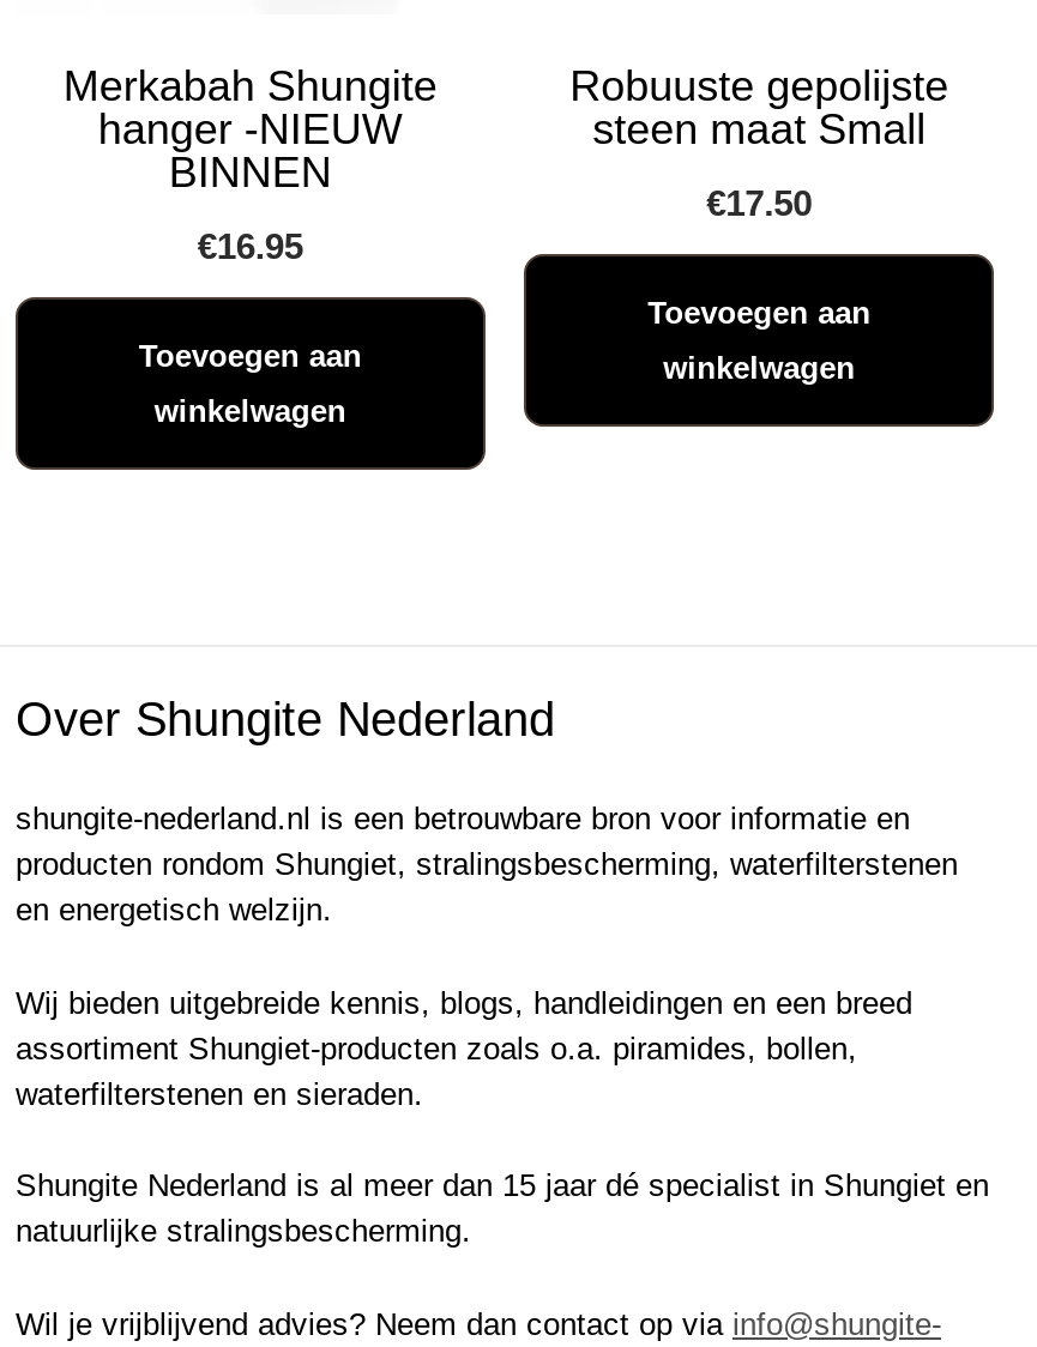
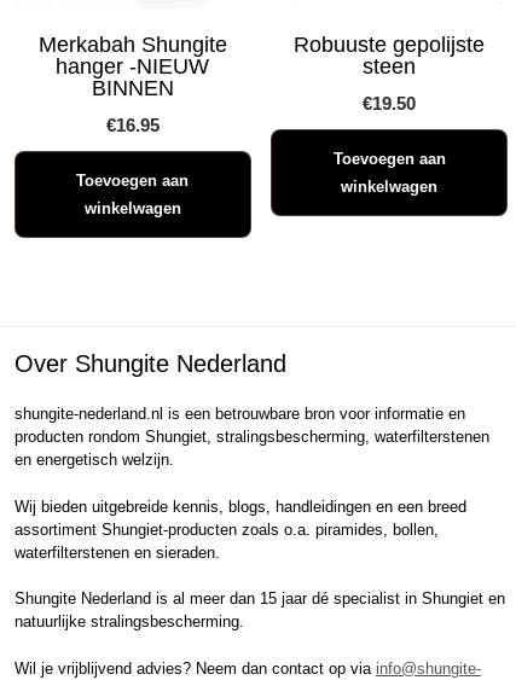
- steen maat Small
+ steen

- €17.50
+ €19.50
